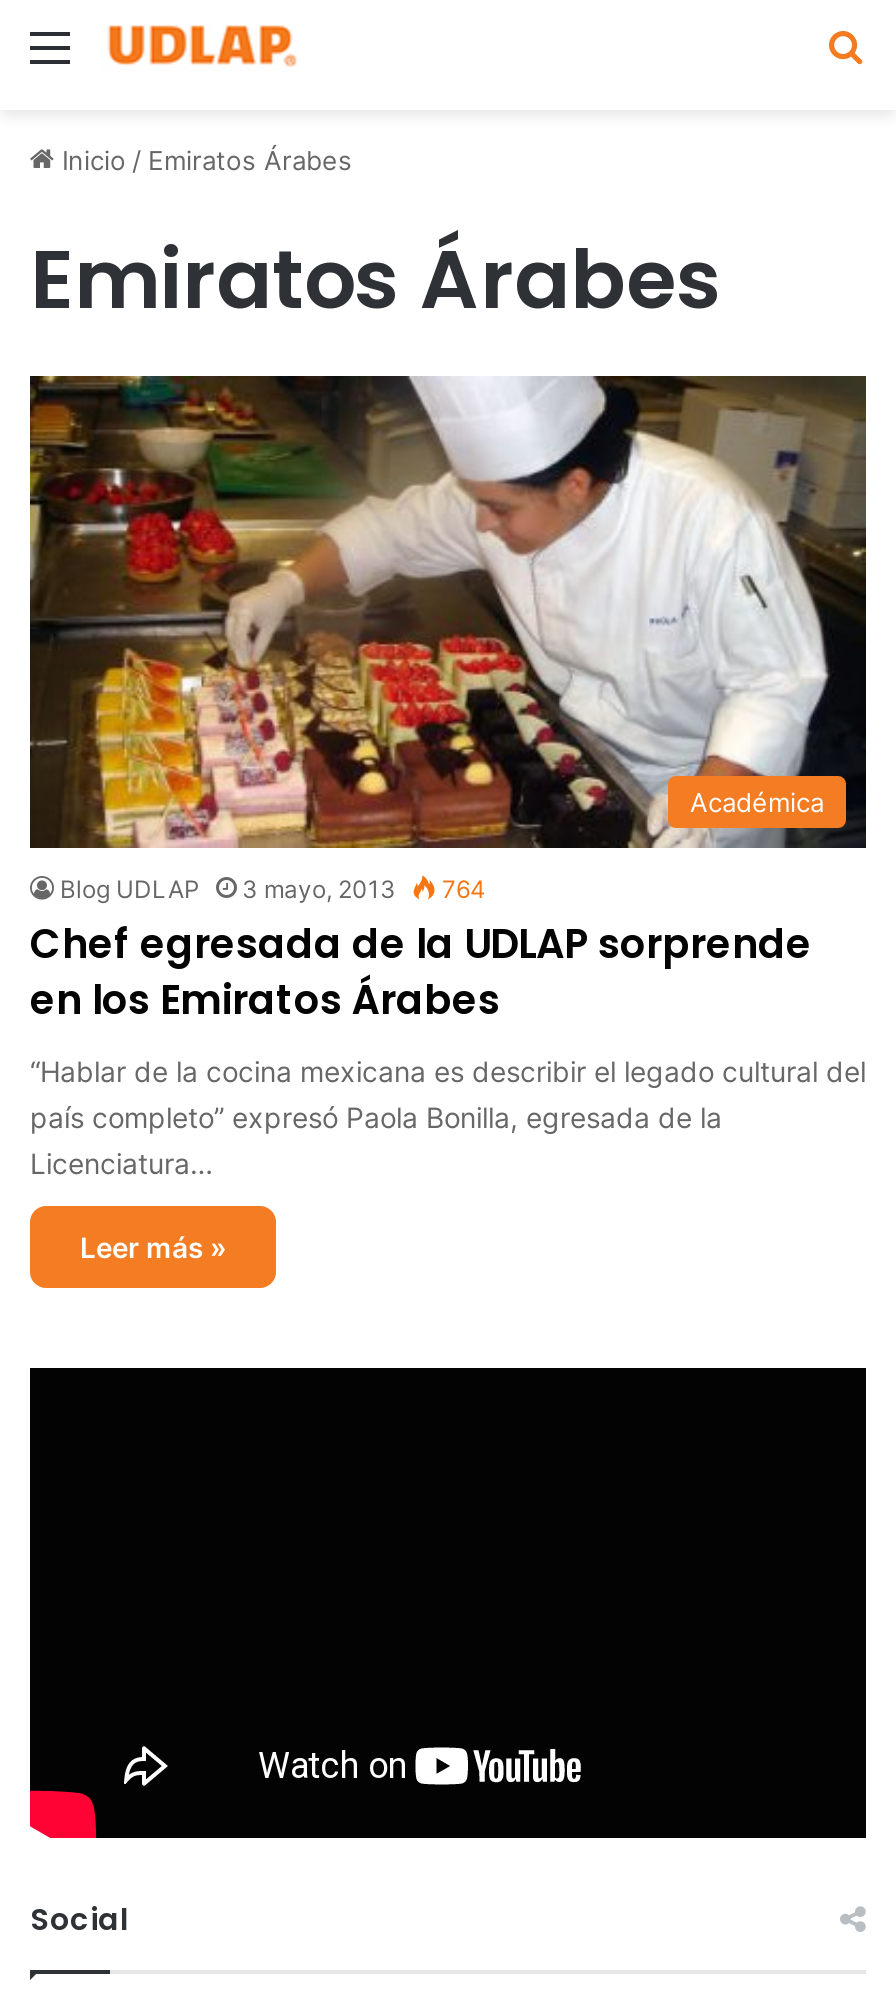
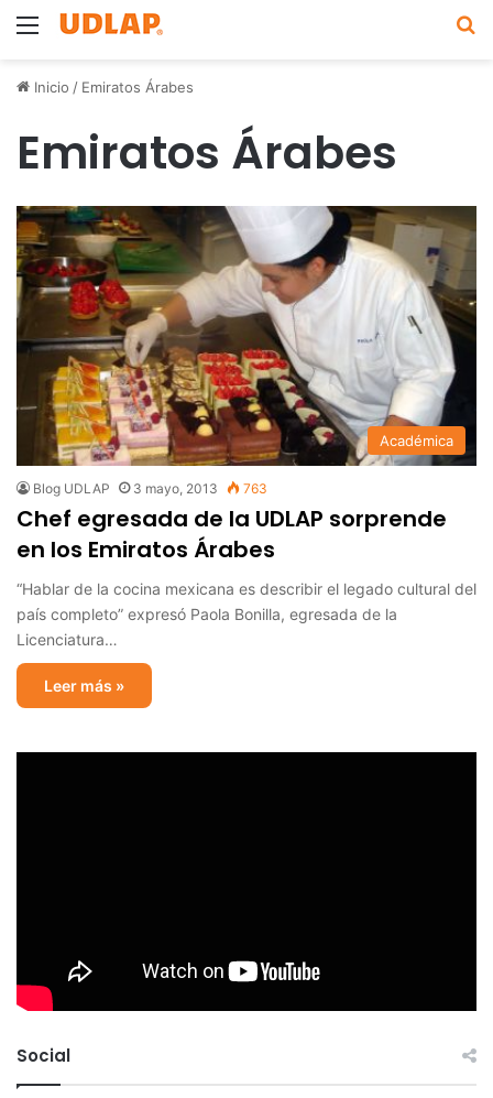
- Blog UDLAP 3 mayo, 2013 764
+ Blog UDLAP 3 mayo, 2013 763
